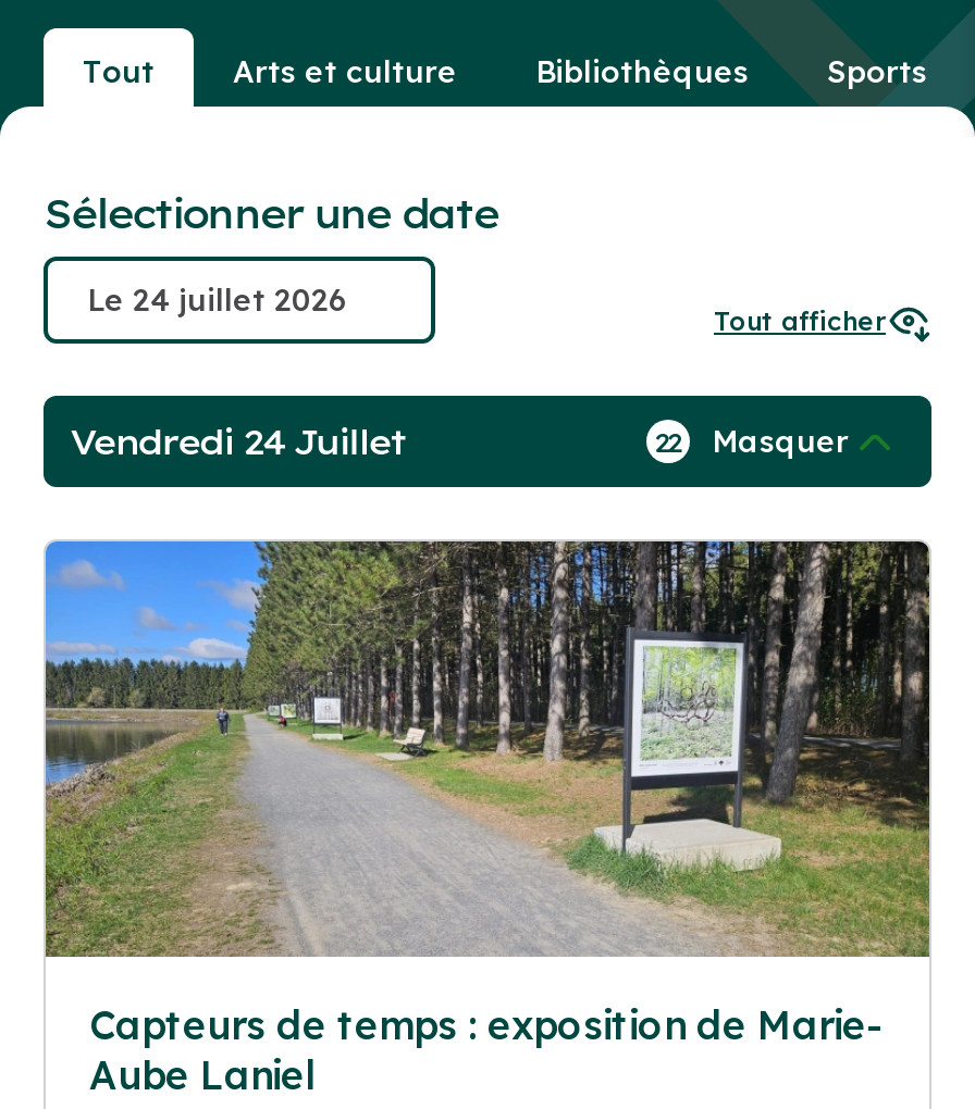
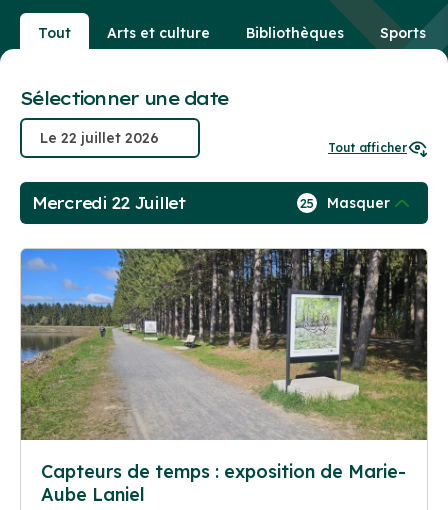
- Vendredi 24 Juillet
+ Mercredi 22 Juillet

- 22 Masquer
+ 25 Masquer
